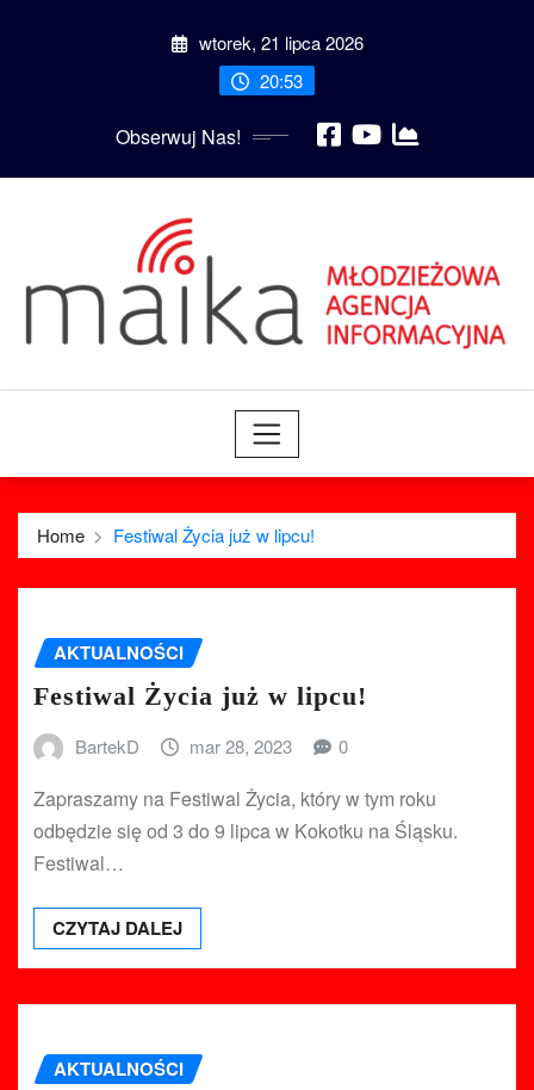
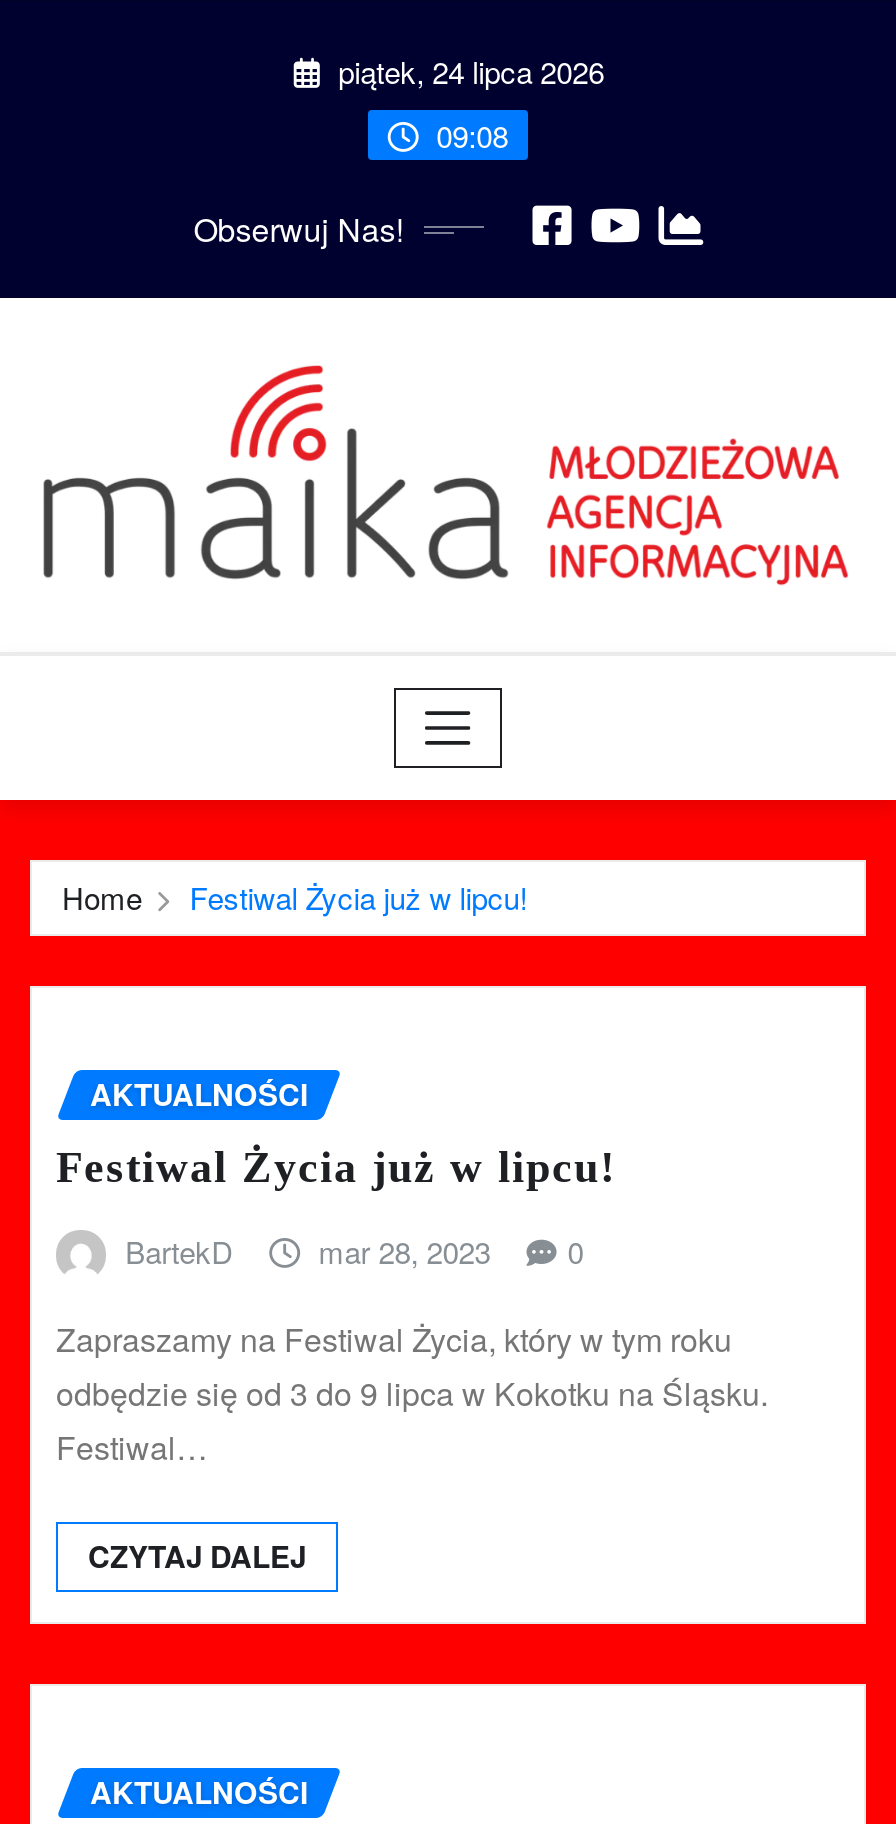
- wtorek, 21 lipca 2026
+ piątek, 24 lipca 2026

- 20:53
+ 09:08
